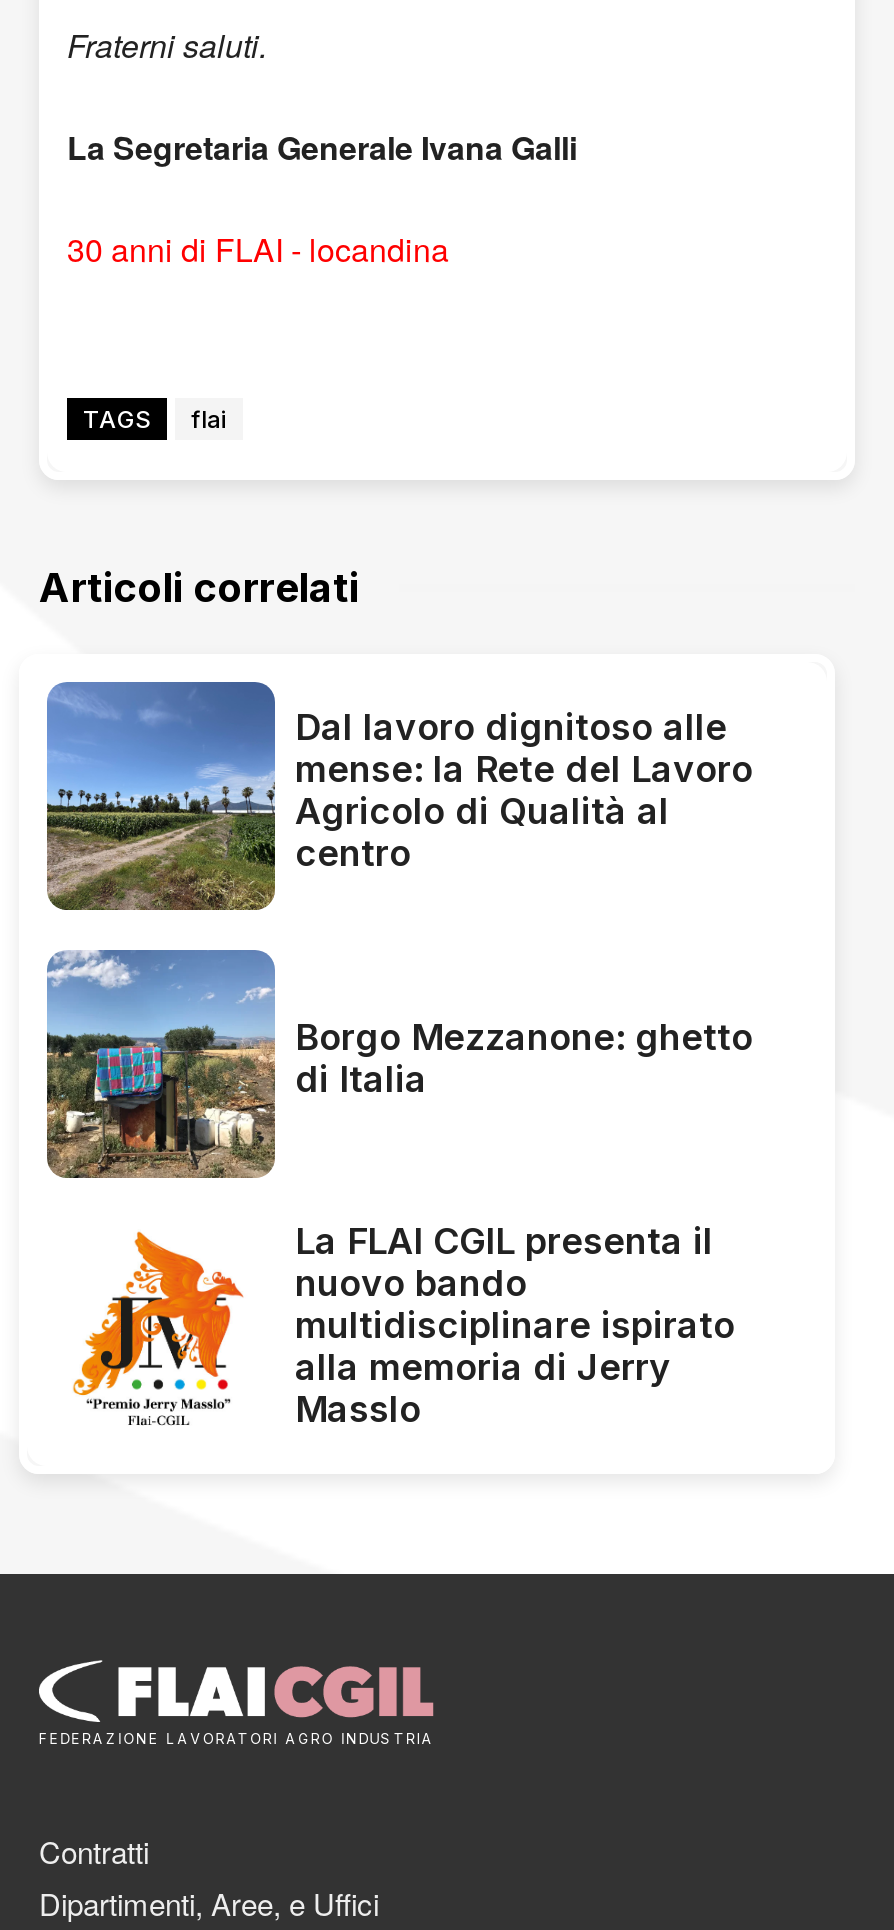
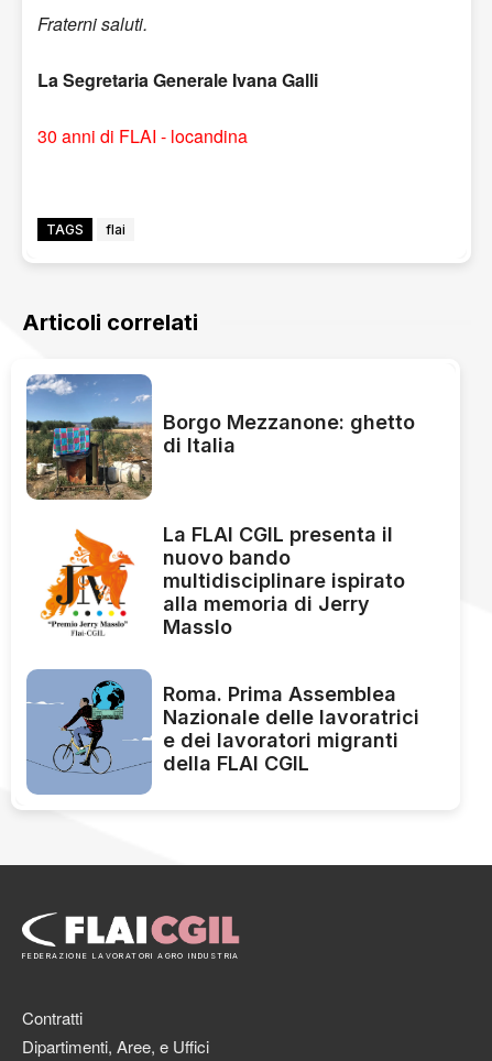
- [image]
- Dal lavoro dignitoso alle
- mense: la Rete del Lavoro
- Agricolo di Qualità al
- centro

moved up: [image] | Borgo Mezzanone: ghetto | di Italia | La FLAI CGIL presenta il | nuovo bando | multidisciplinare ispirato | alla memoria di Jerry | Masslo

+ [image]
+ Roma. Prima Assemblea
+ Nazionale delle lavoratrici
+ e dei lavoratori migranti
+ della FLAI CGIL
